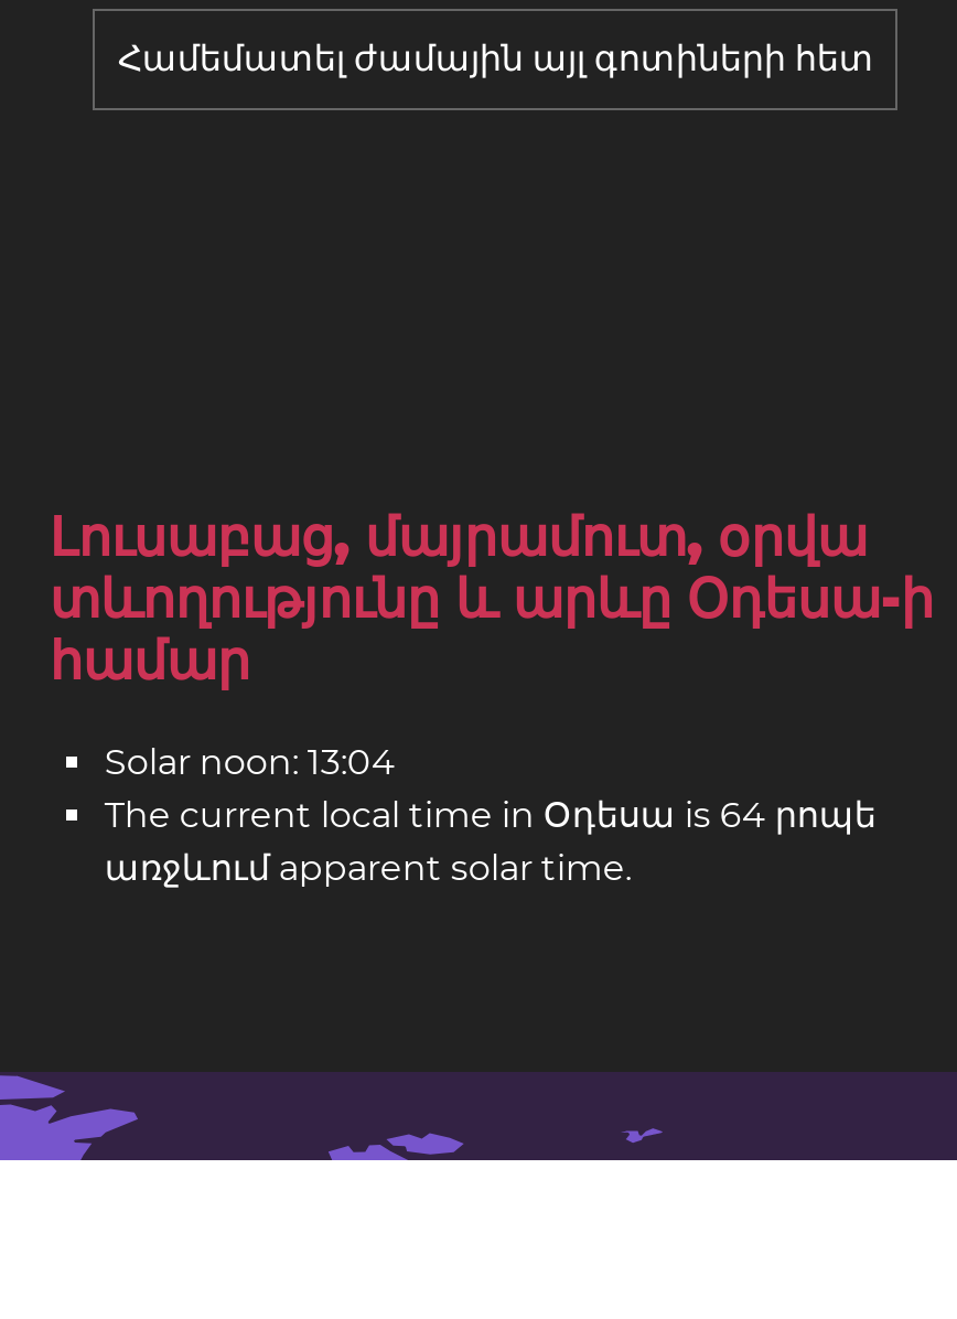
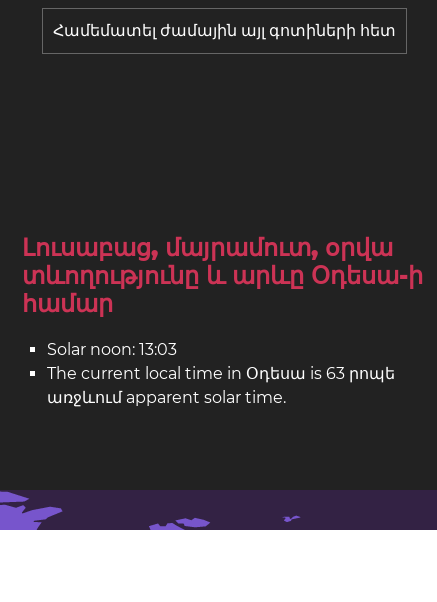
- Solar noon: 13:04
+ Solar noon: 13:03

- The current local time in Օդեսա is 64 րոպե
+ The current local time in Օդեսա is 63 րոպե
